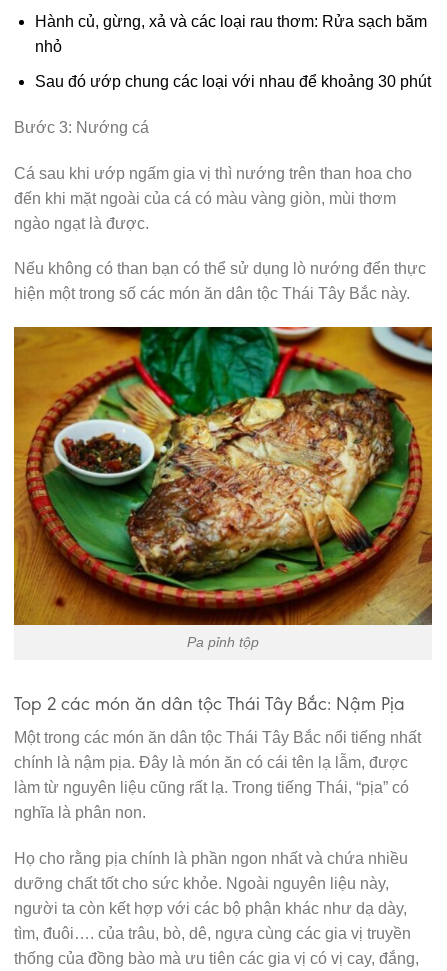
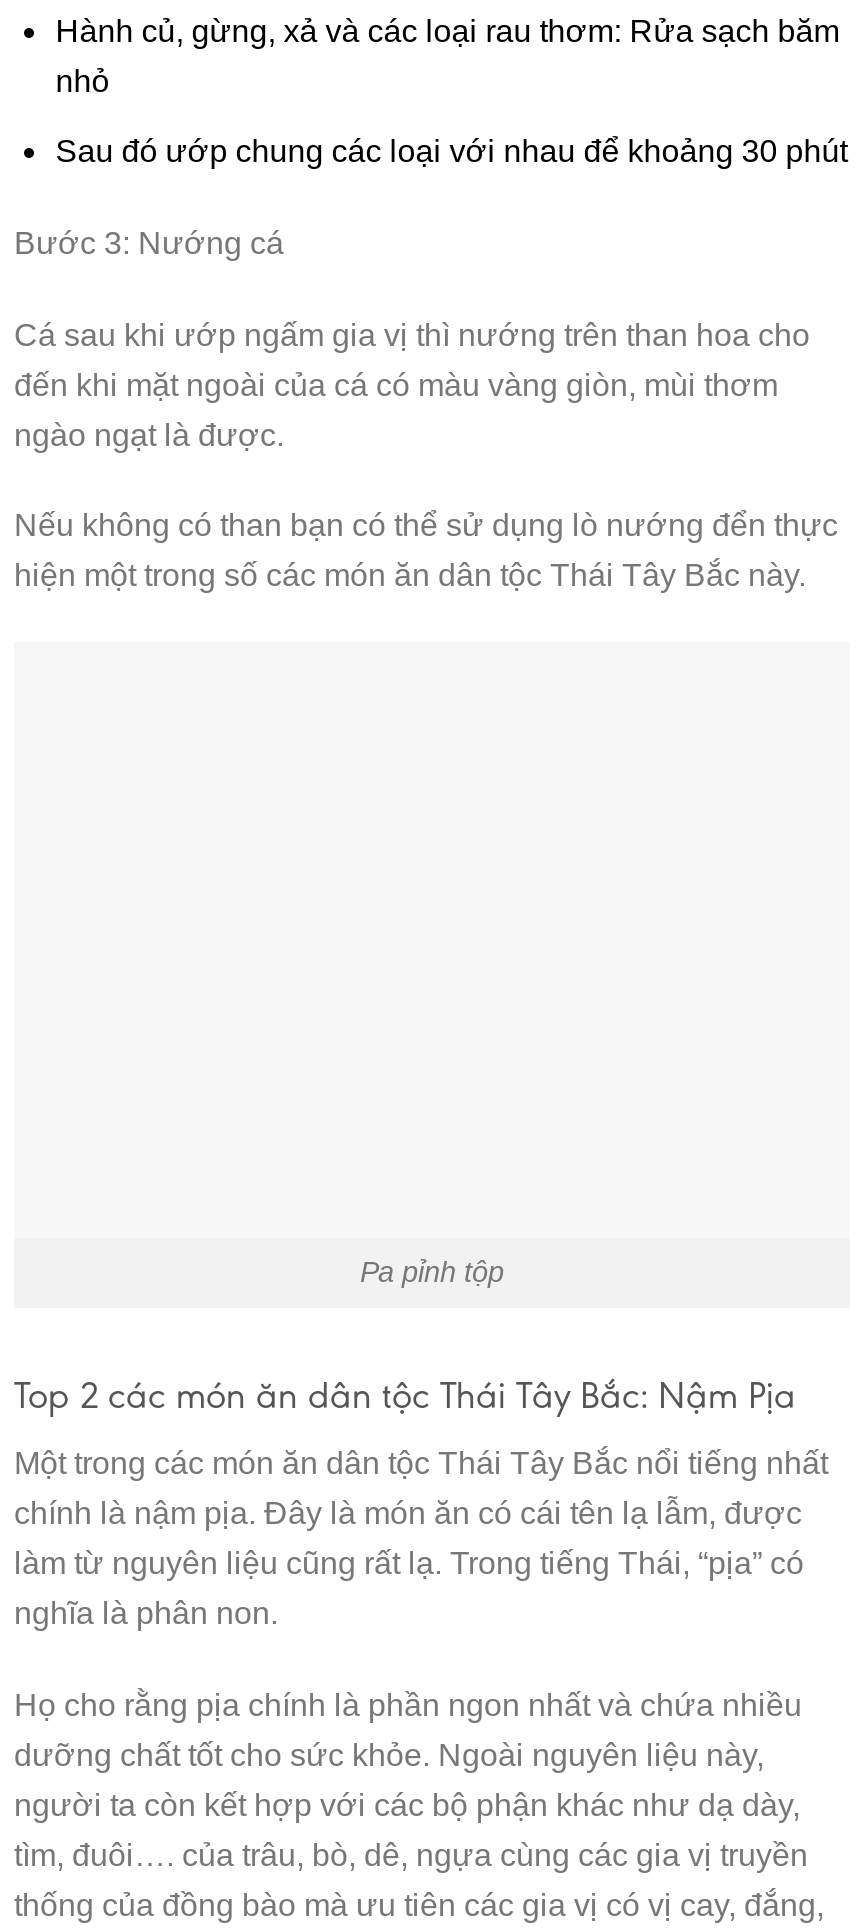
- [image]
